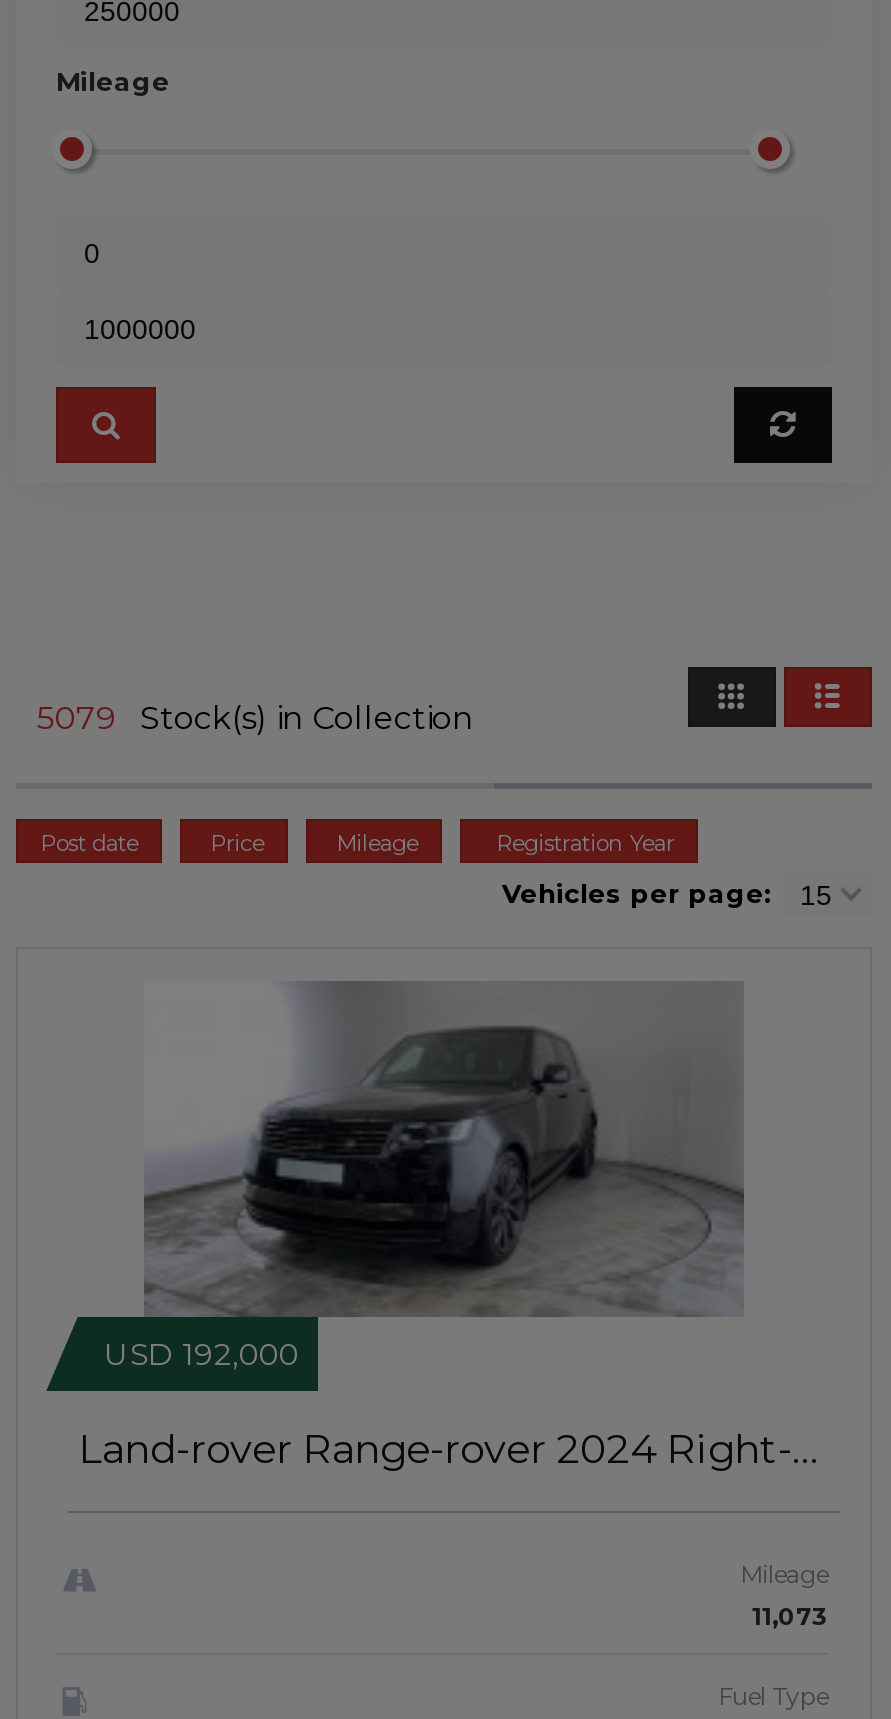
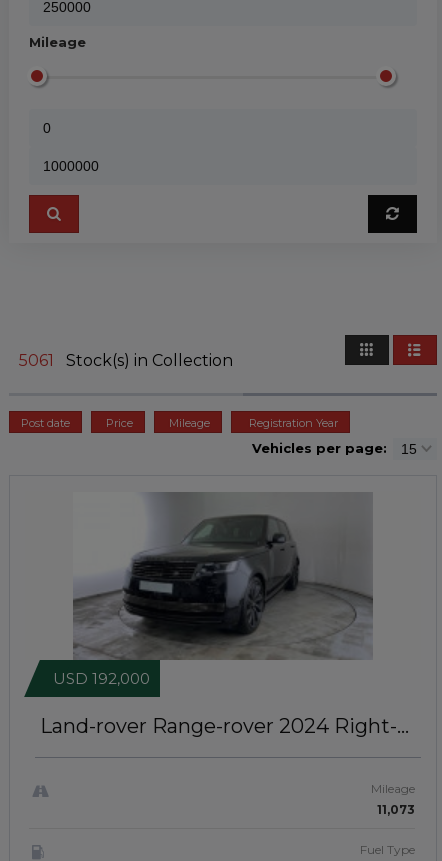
- 5079 Stock(s) in Collection
+ 5061 Stock(s) in Collection
